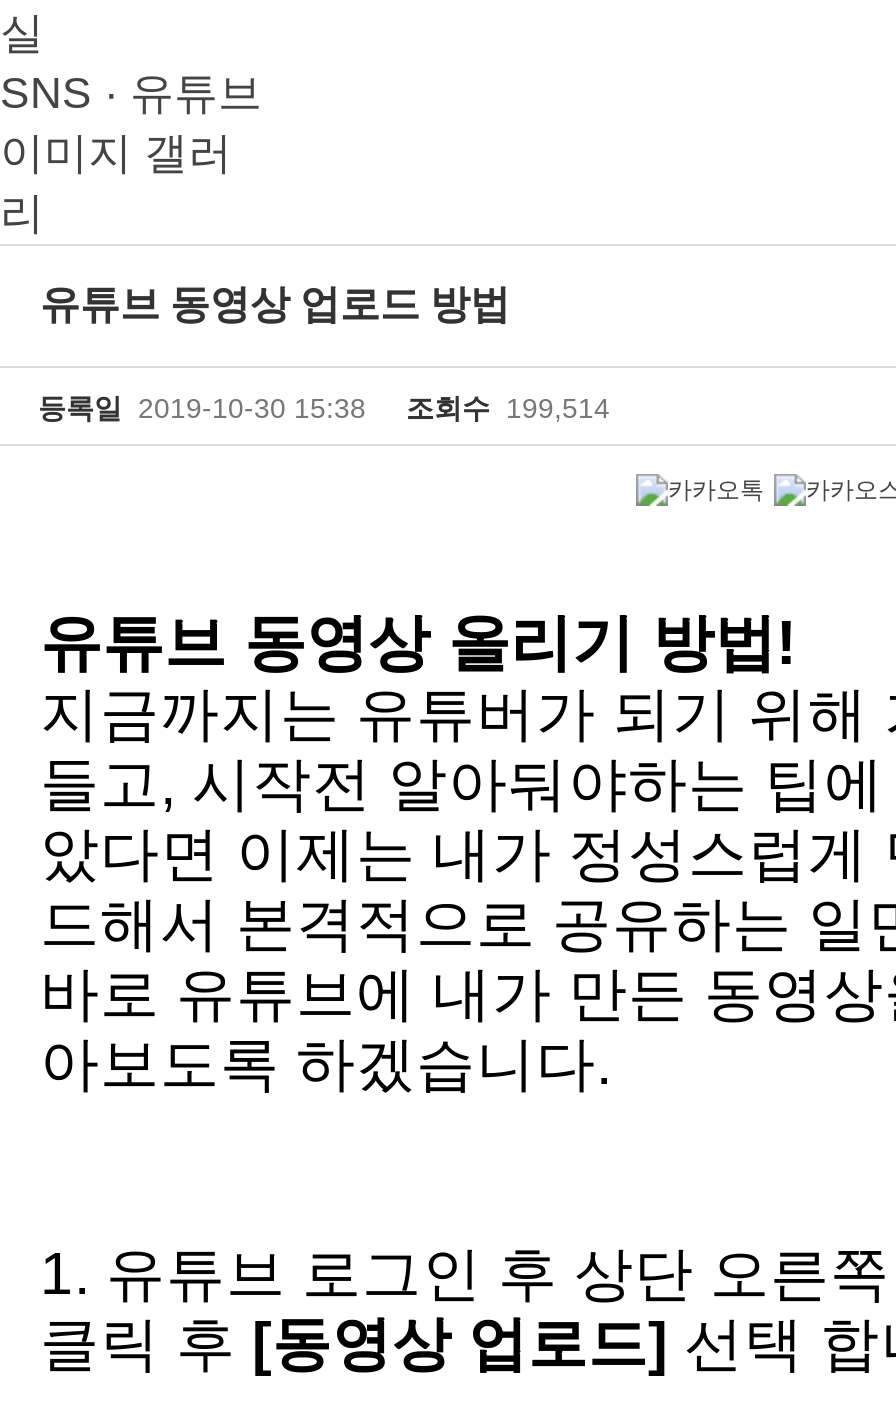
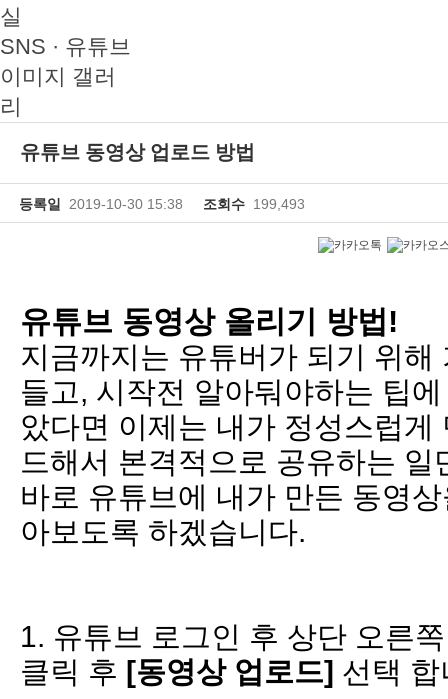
- 등록일 2019-10-30 15:38 조회수 199,514
+ 등록일 2019-10-30 15:38 조회수 199,493
